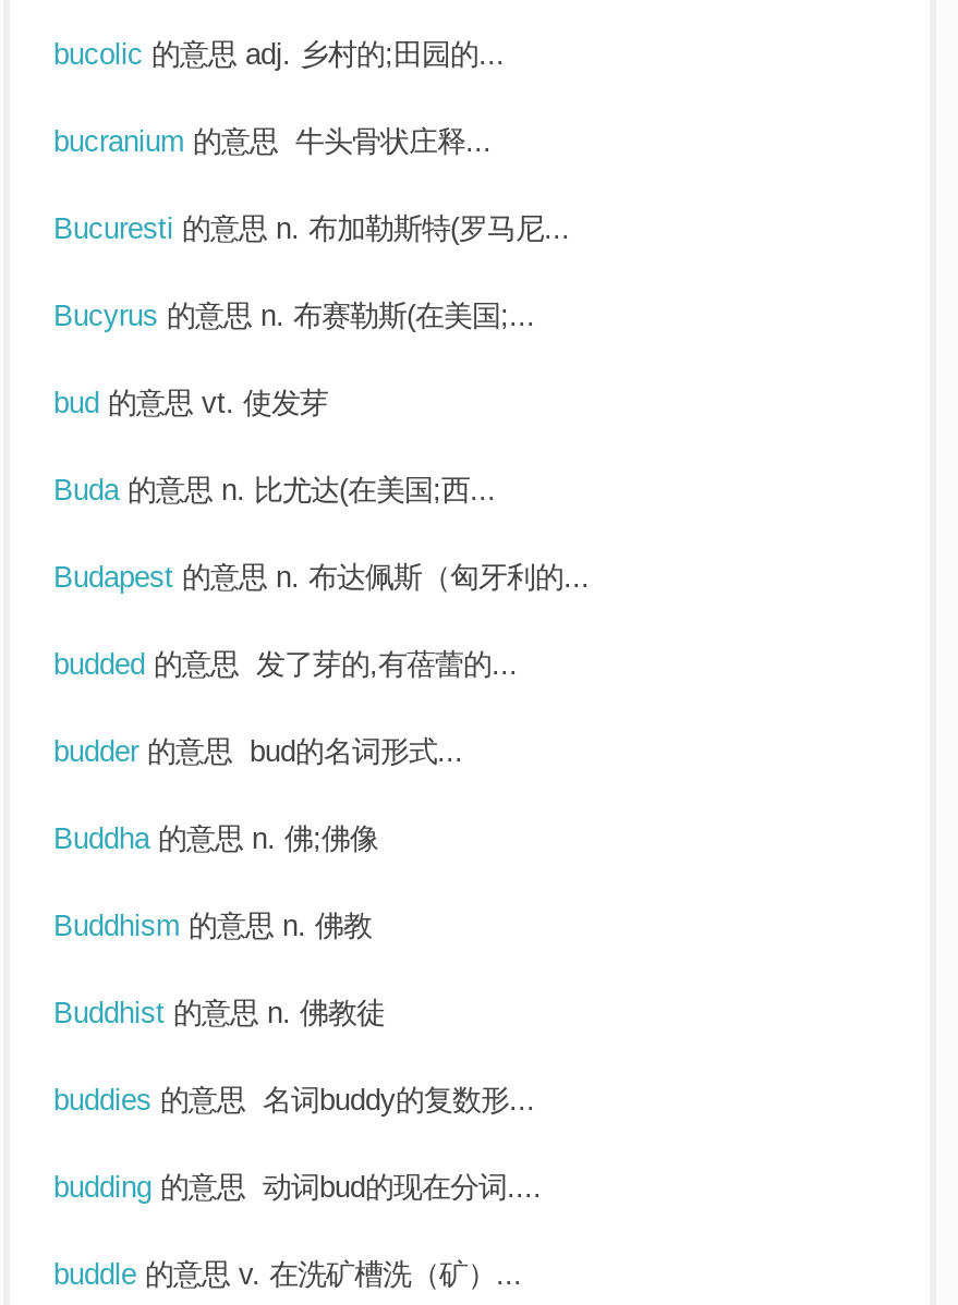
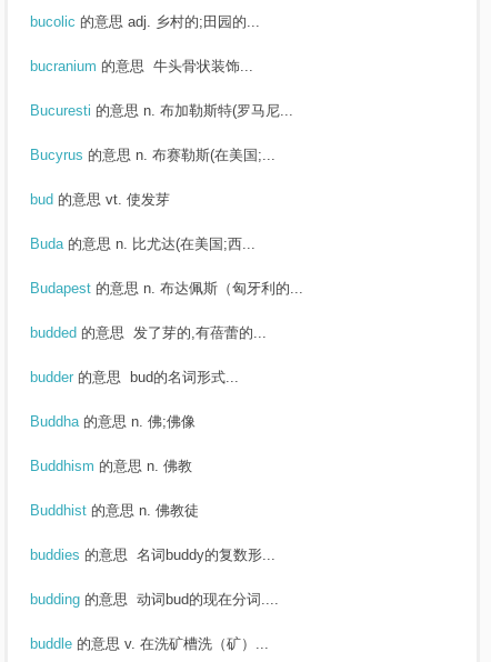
- bucranium的意思 牛头骨状庄释...
+ bucranium的意思 牛头骨状装饰...
